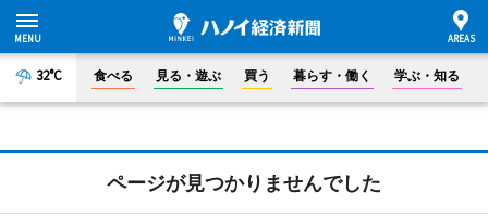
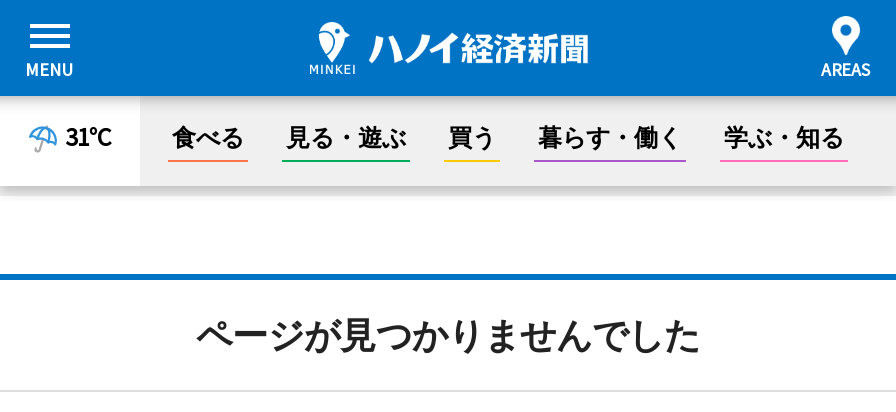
- 32°C 食べる 見る・遊ぶ 買う 暮らす・働く 学ぶ・知る
+ 31°C 食べる 見る・遊ぶ 買う 暮らす・働く 学ぶ・知る
